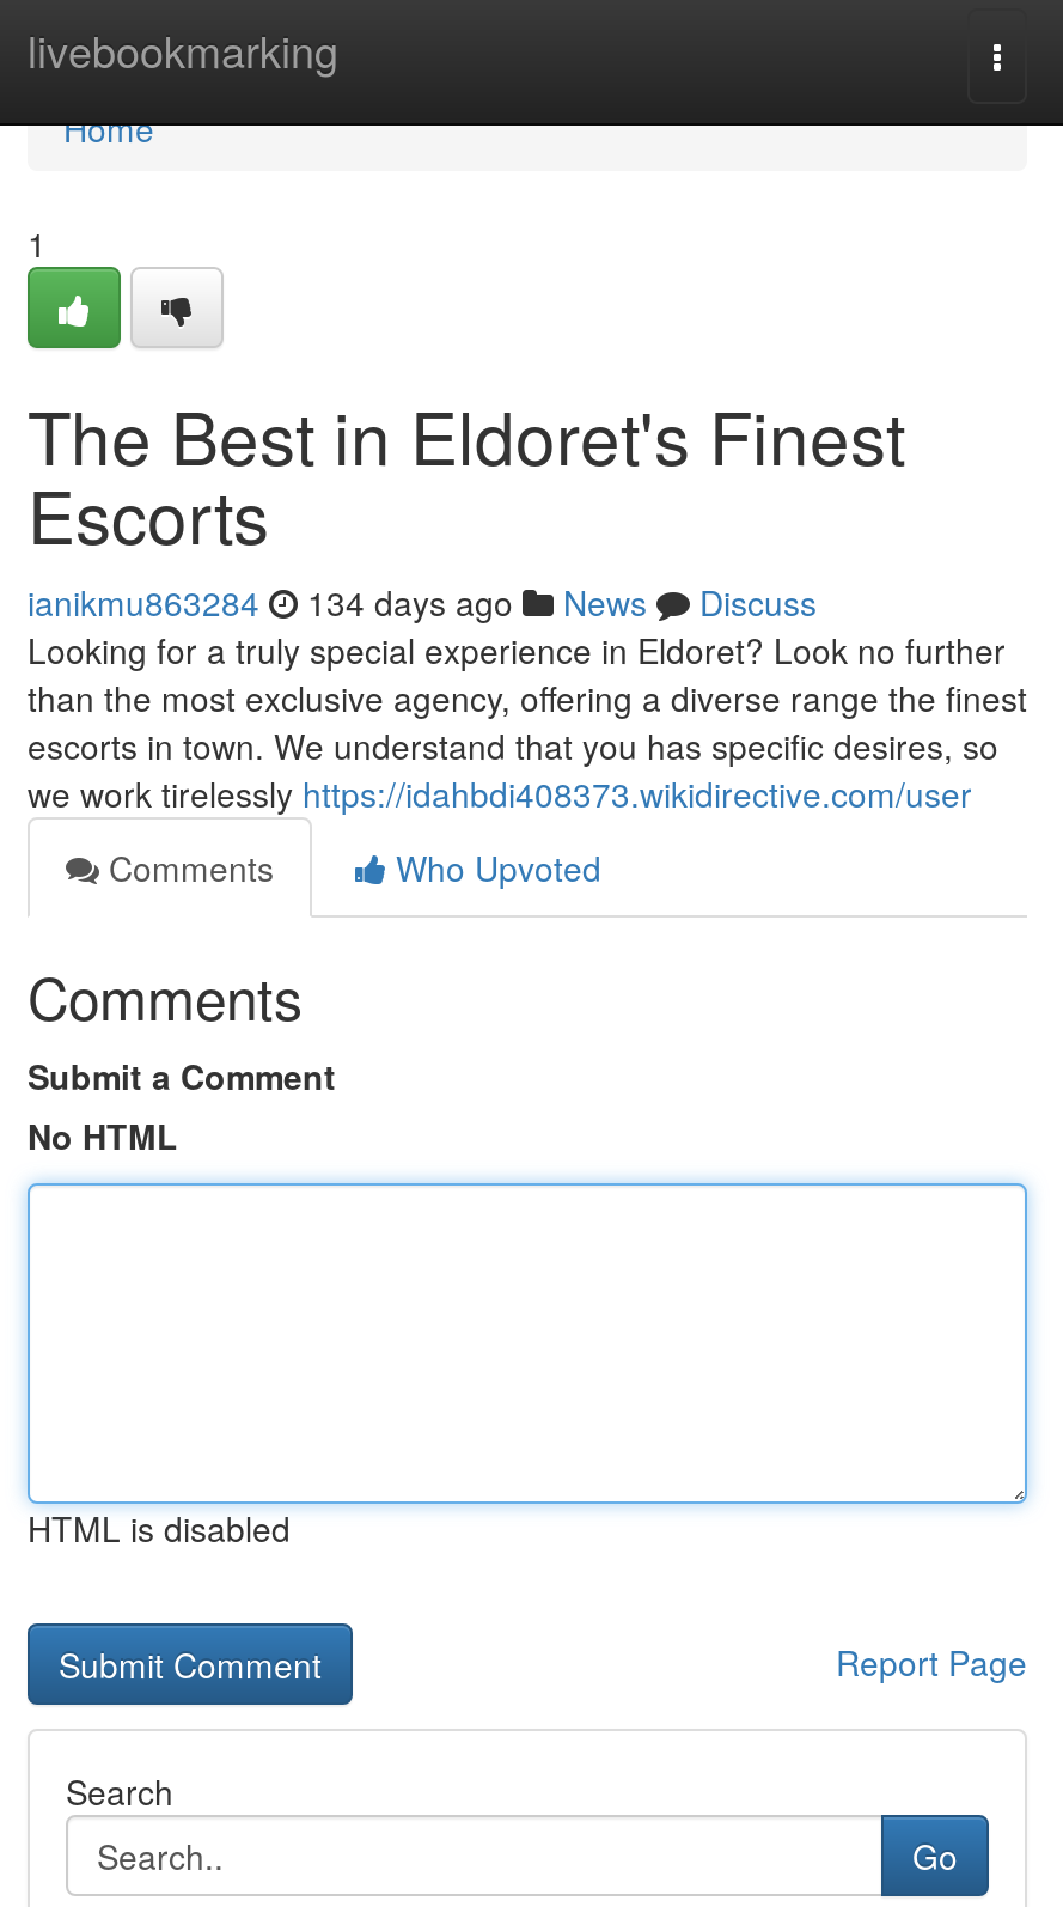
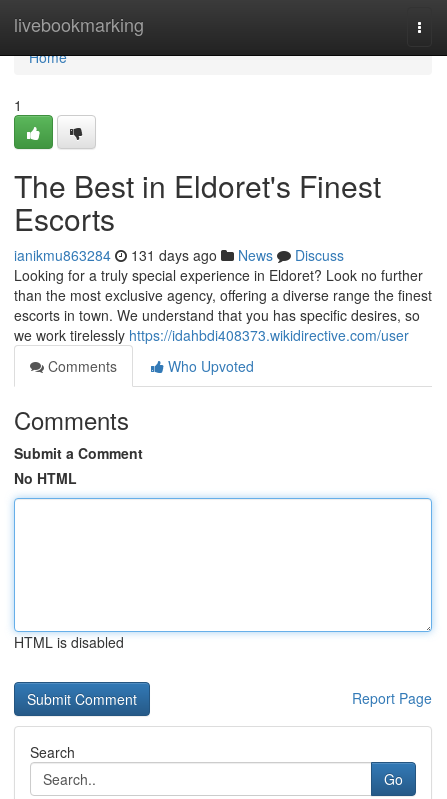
- ianikmu863284 134 days ago News Discuss
+ ianikmu863284 131 days ago News Discuss
